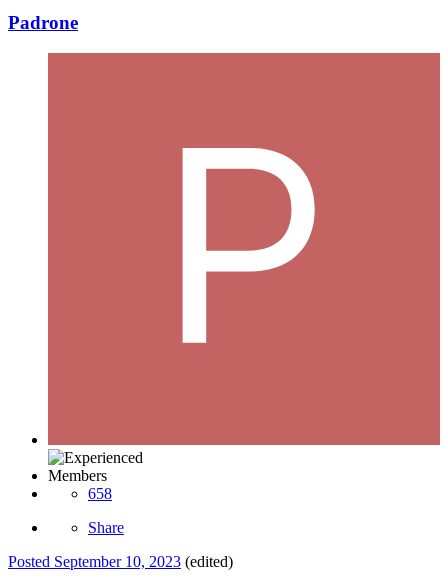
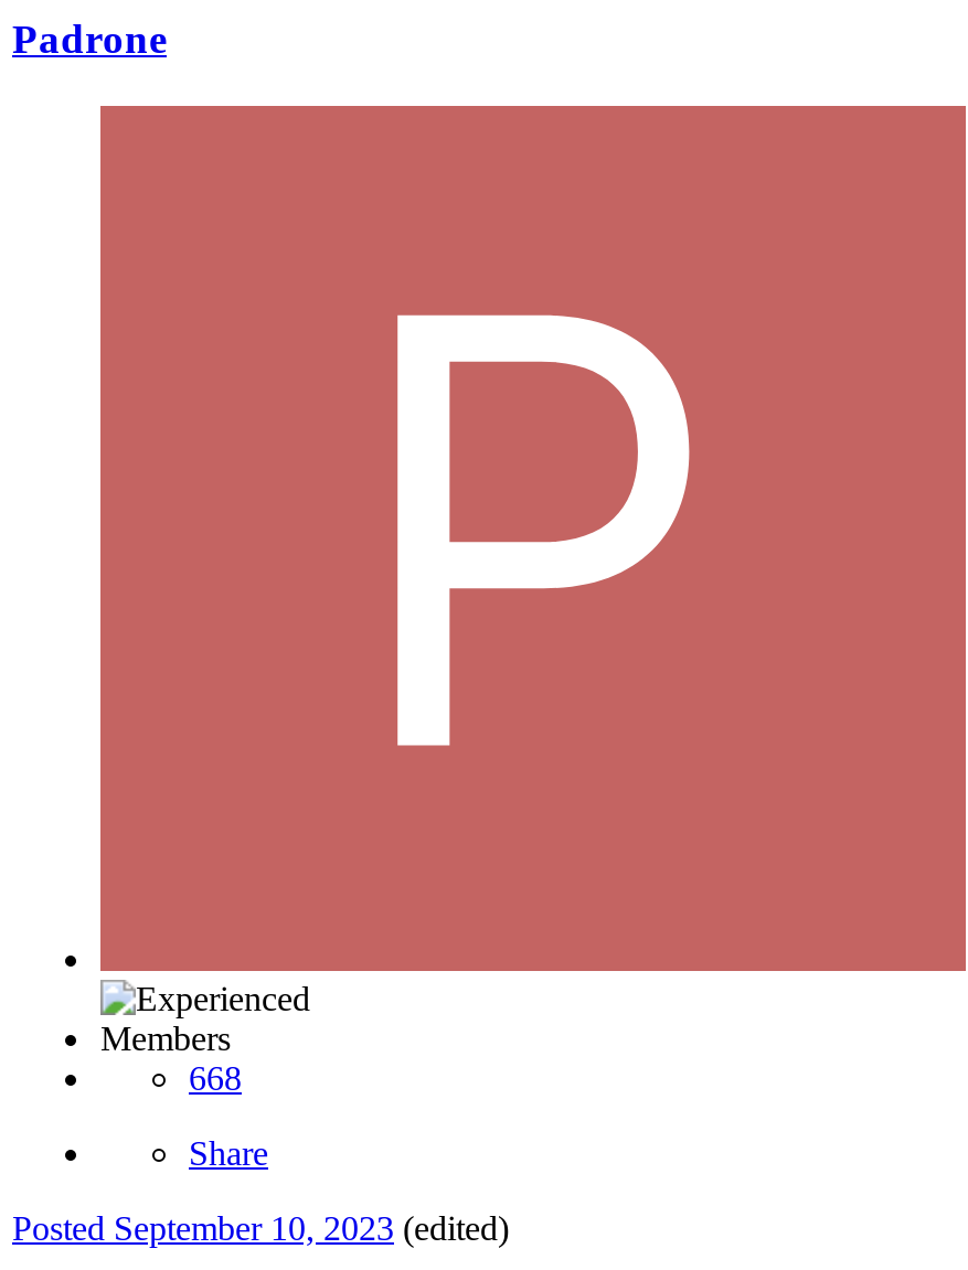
- 658
+ 668
